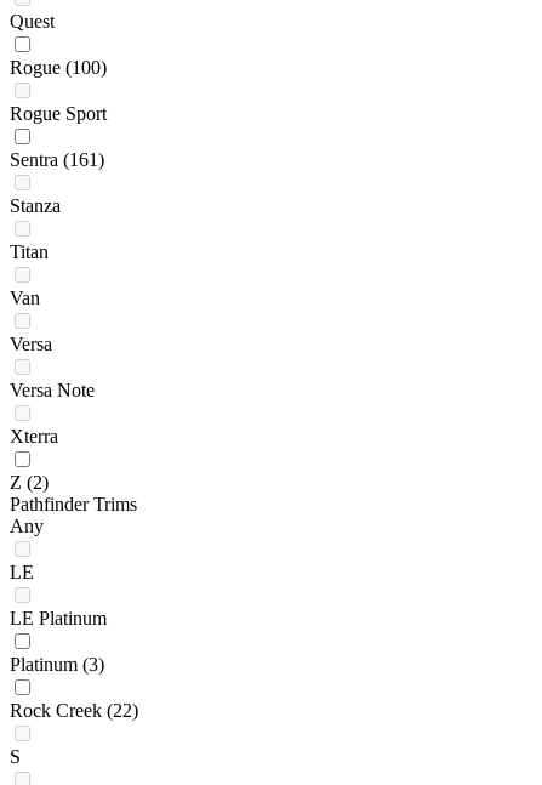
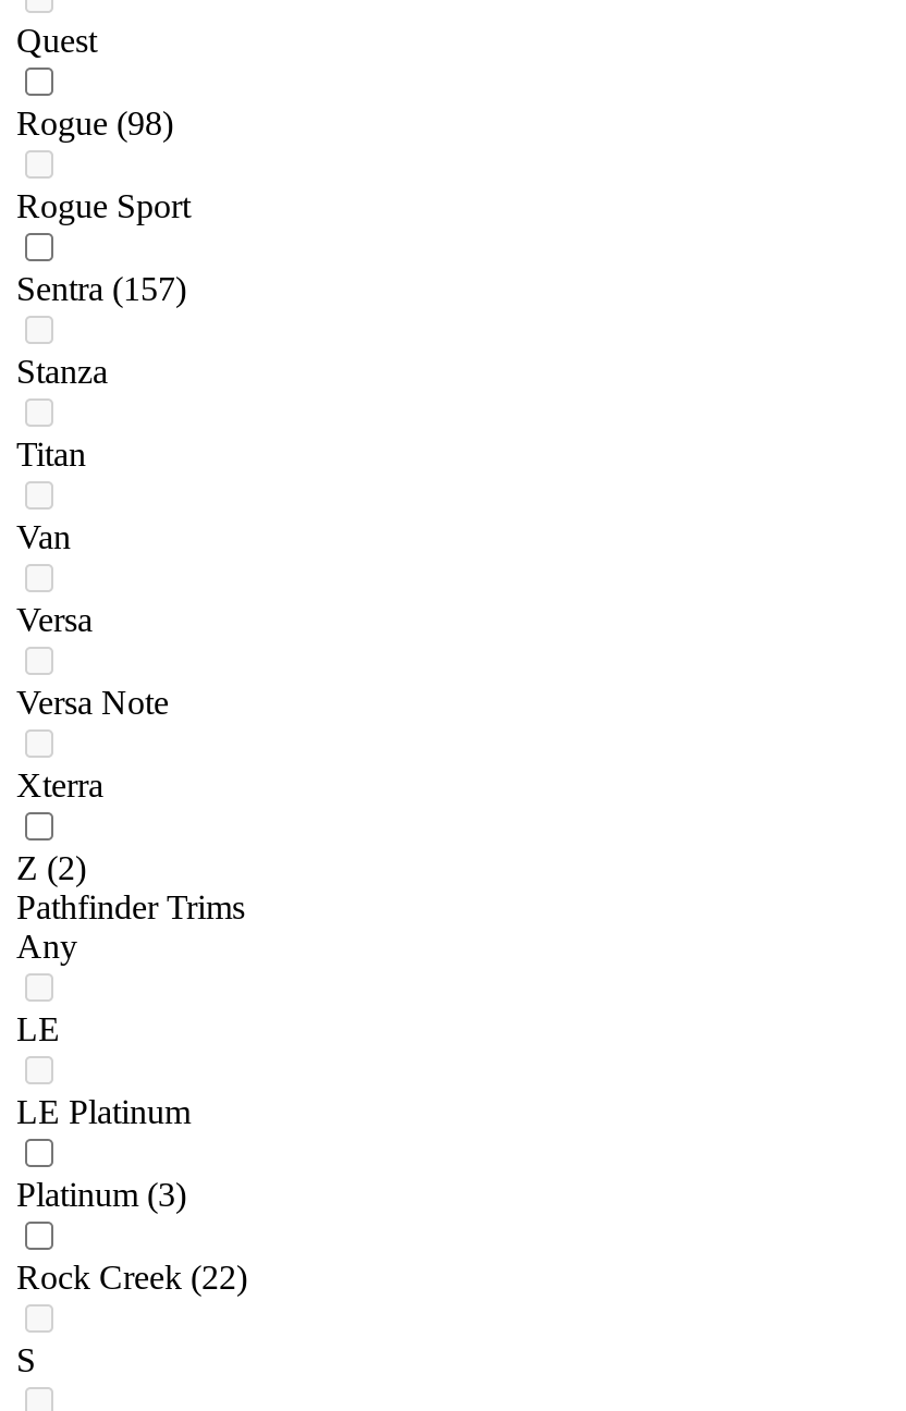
- Rogue (100)
+ Rogue (98)

- Sentra (161)
+ Sentra (157)
